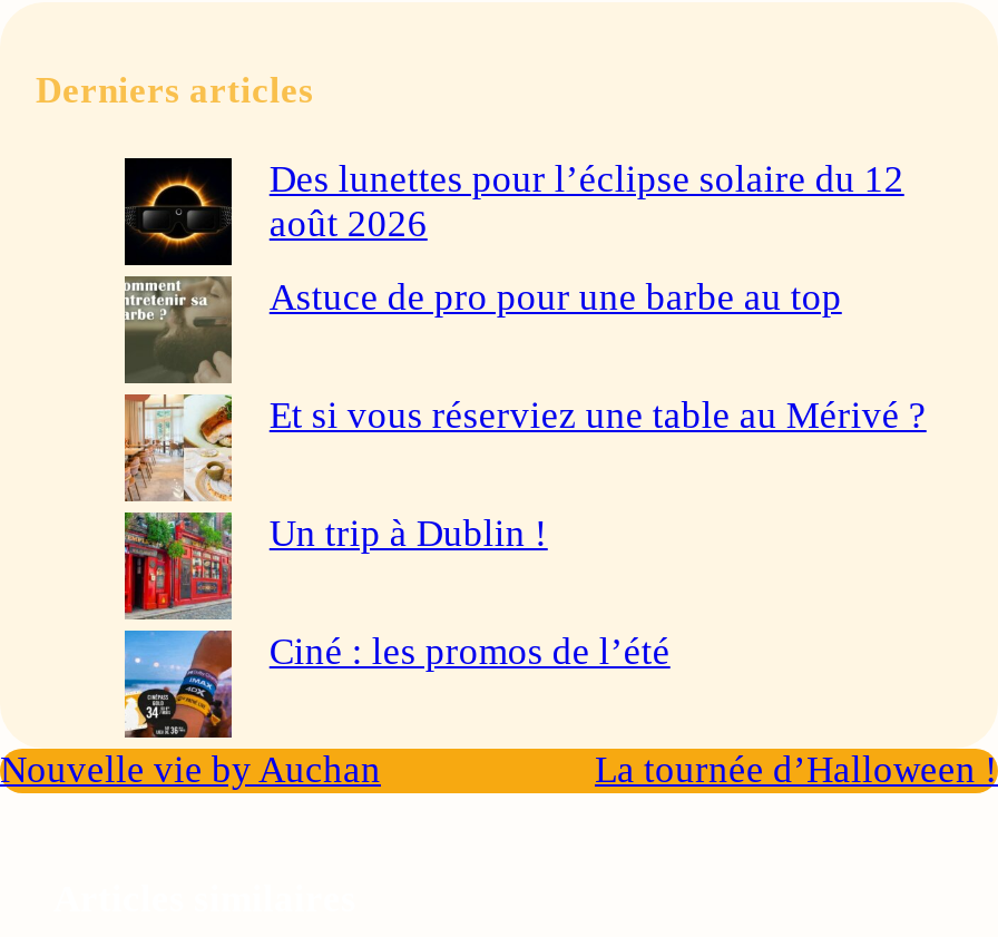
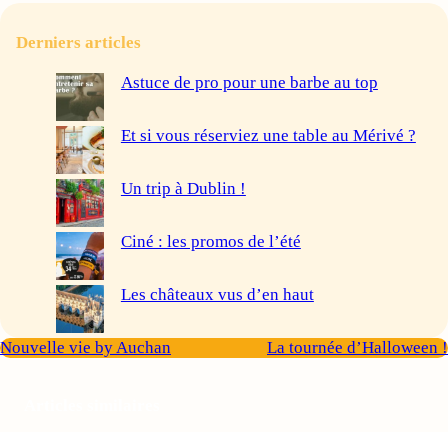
- [image]
- Des lunettes pour l’éclipse solaire du 12
- août 2026

moved up: Astuce de pro pour une barbe au top | Et si vous réserviez une table au Mérivé ? | Un trip à Dublin ! | Ciné : les promos de l’été

+ [image]
+ Les châteaux vus d’en haut
